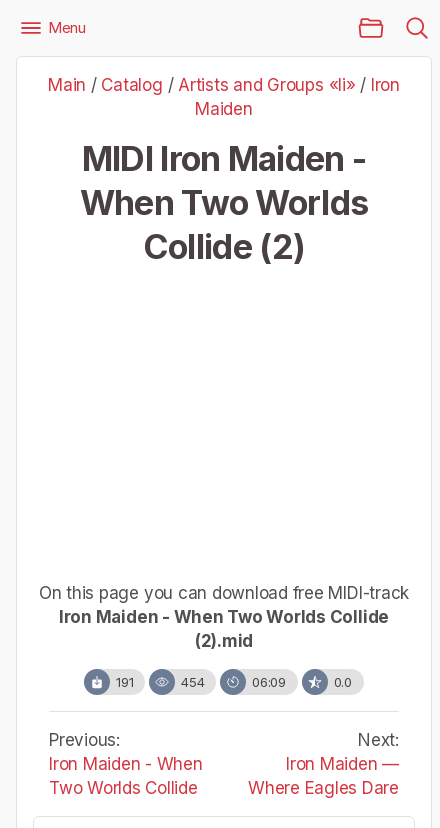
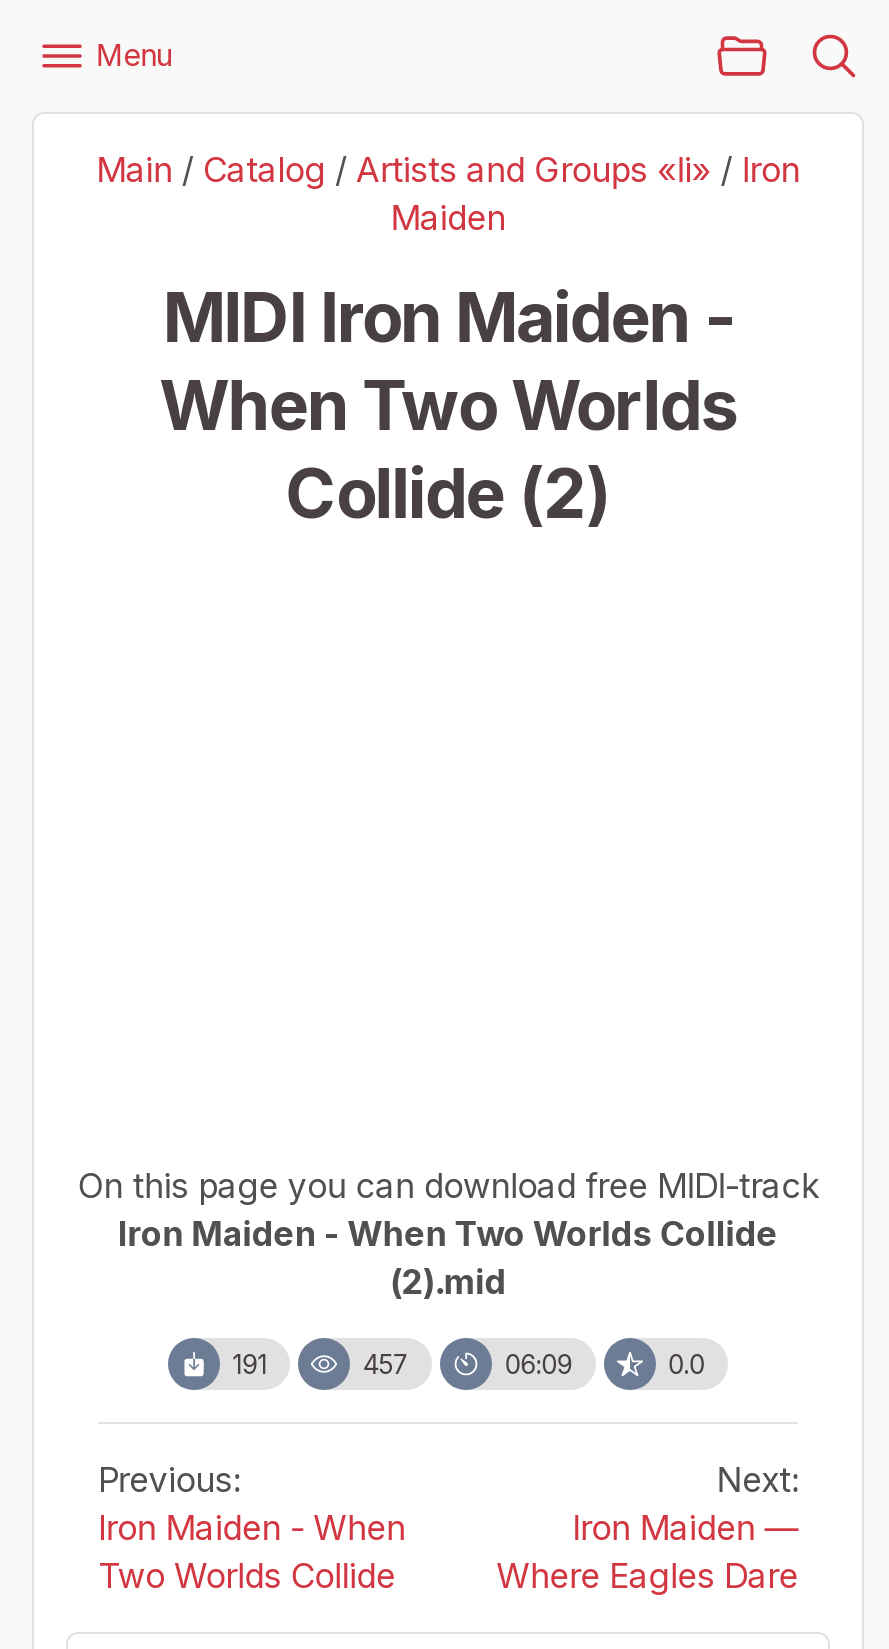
- 454
+ 457
